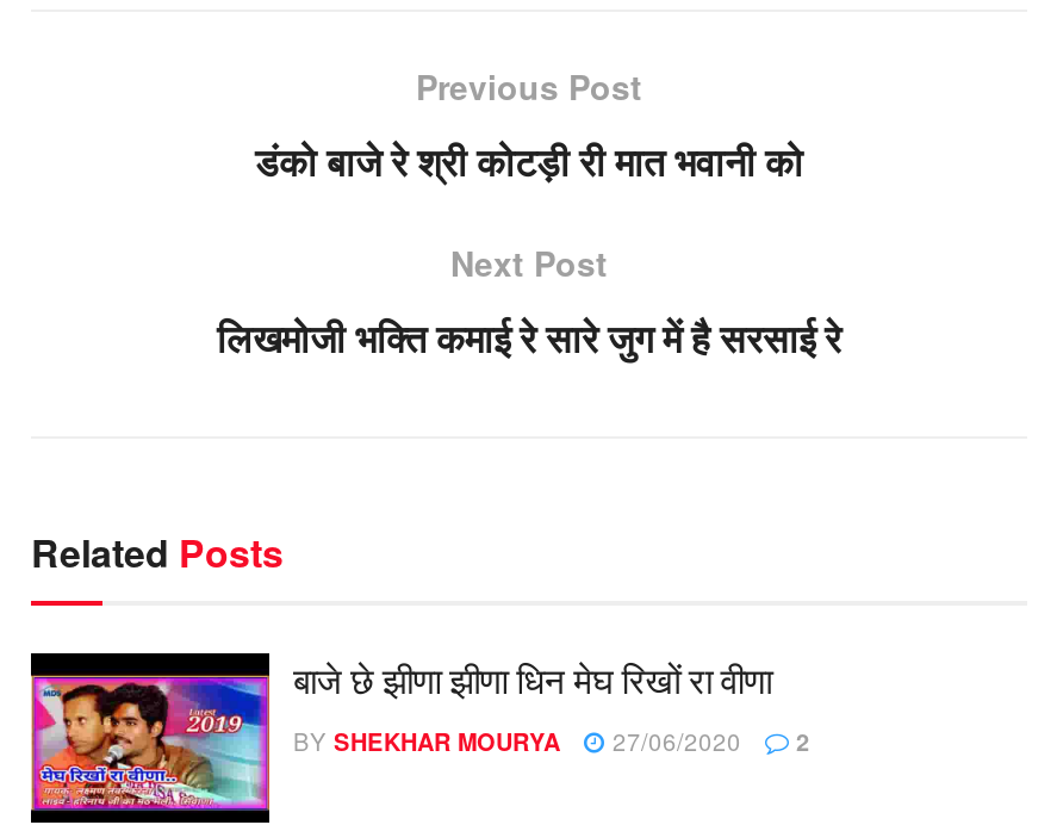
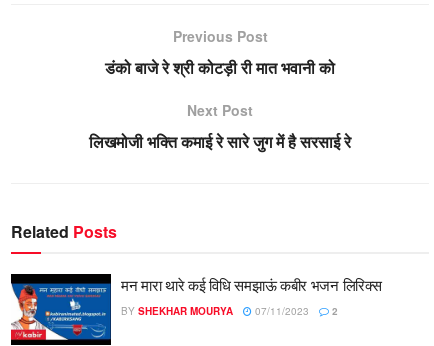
- [image]
- बाजे छे झीणा झीणा धिन मेघ रिखों रा वीणा
+ [image]
+ मन मारा थारे कई विधि समझाऊं कबीर भजन लिरिक्स

- BY SHEKHAR MOURYA 27/06/2020 2
+ BY SHEKHAR MOURYA 07/11/2023 2
